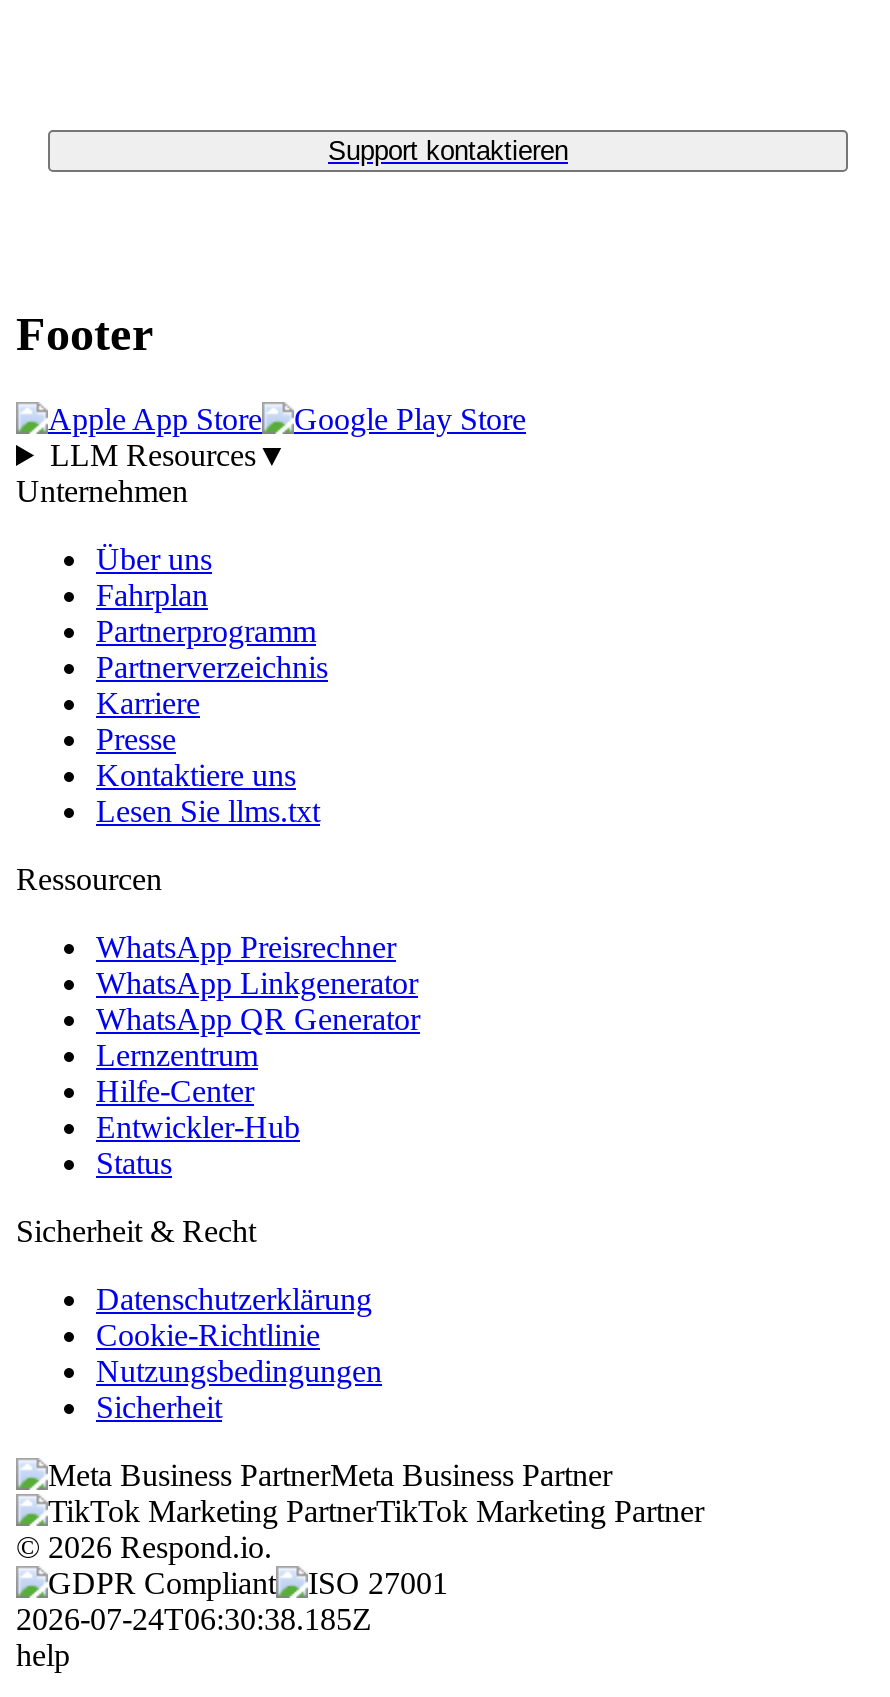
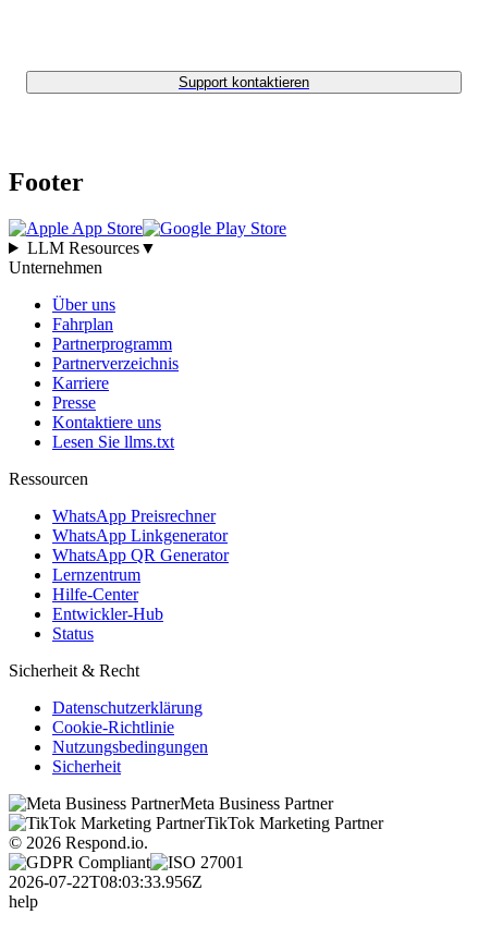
- 2026-07-24T06:30:38.185Z
+ 2026-07-22T08:03:33.956Z
